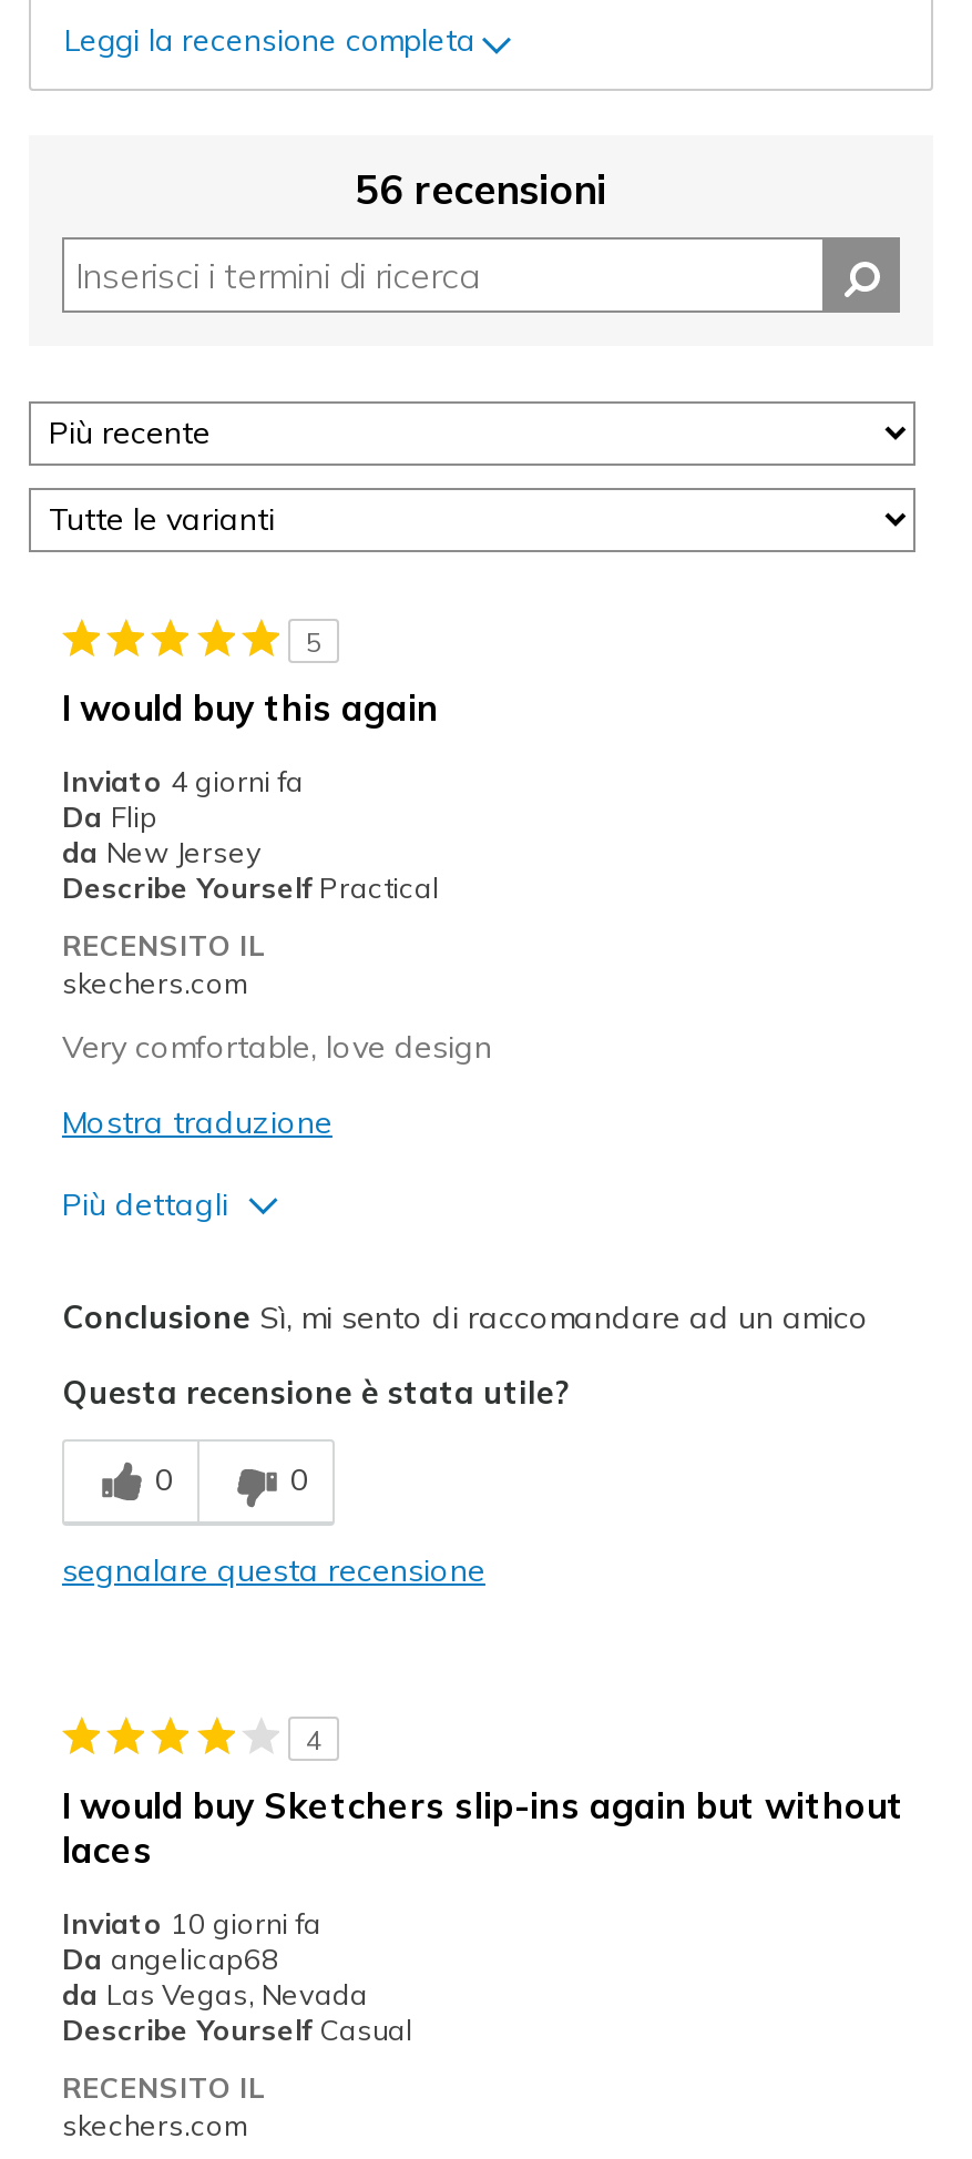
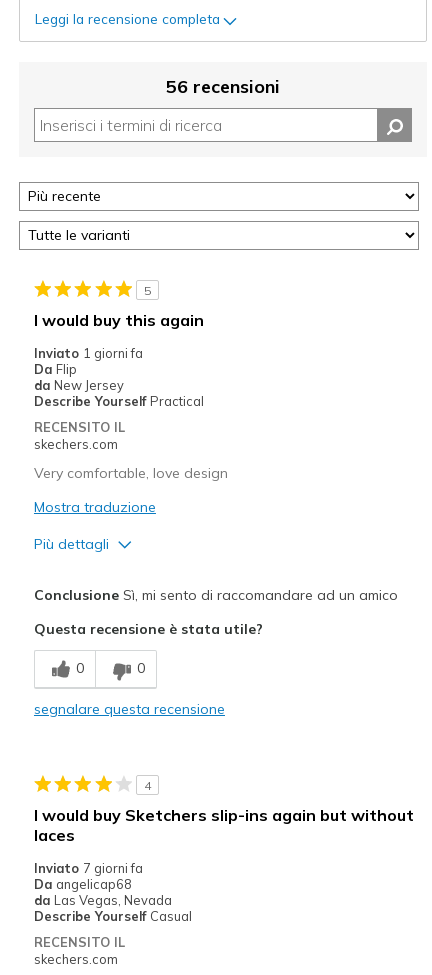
- Inviato 4 giorni fa
+ Inviato 1 giorni fa

- Inviato 10 giorni fa
+ Inviato 7 giorni fa
